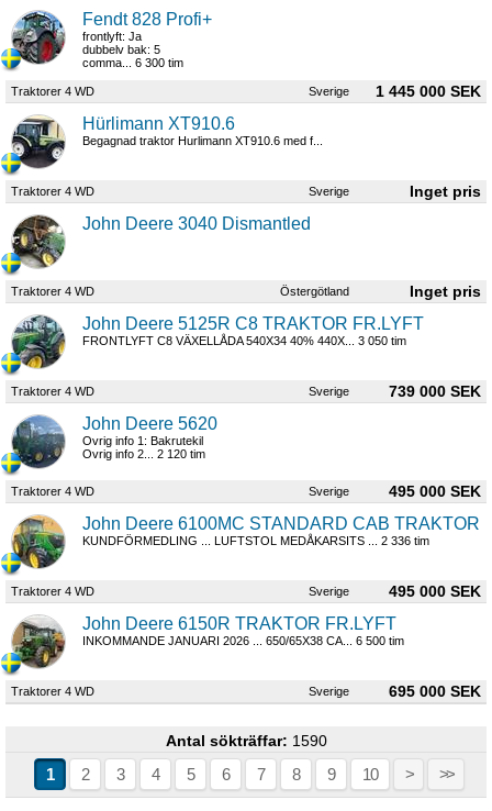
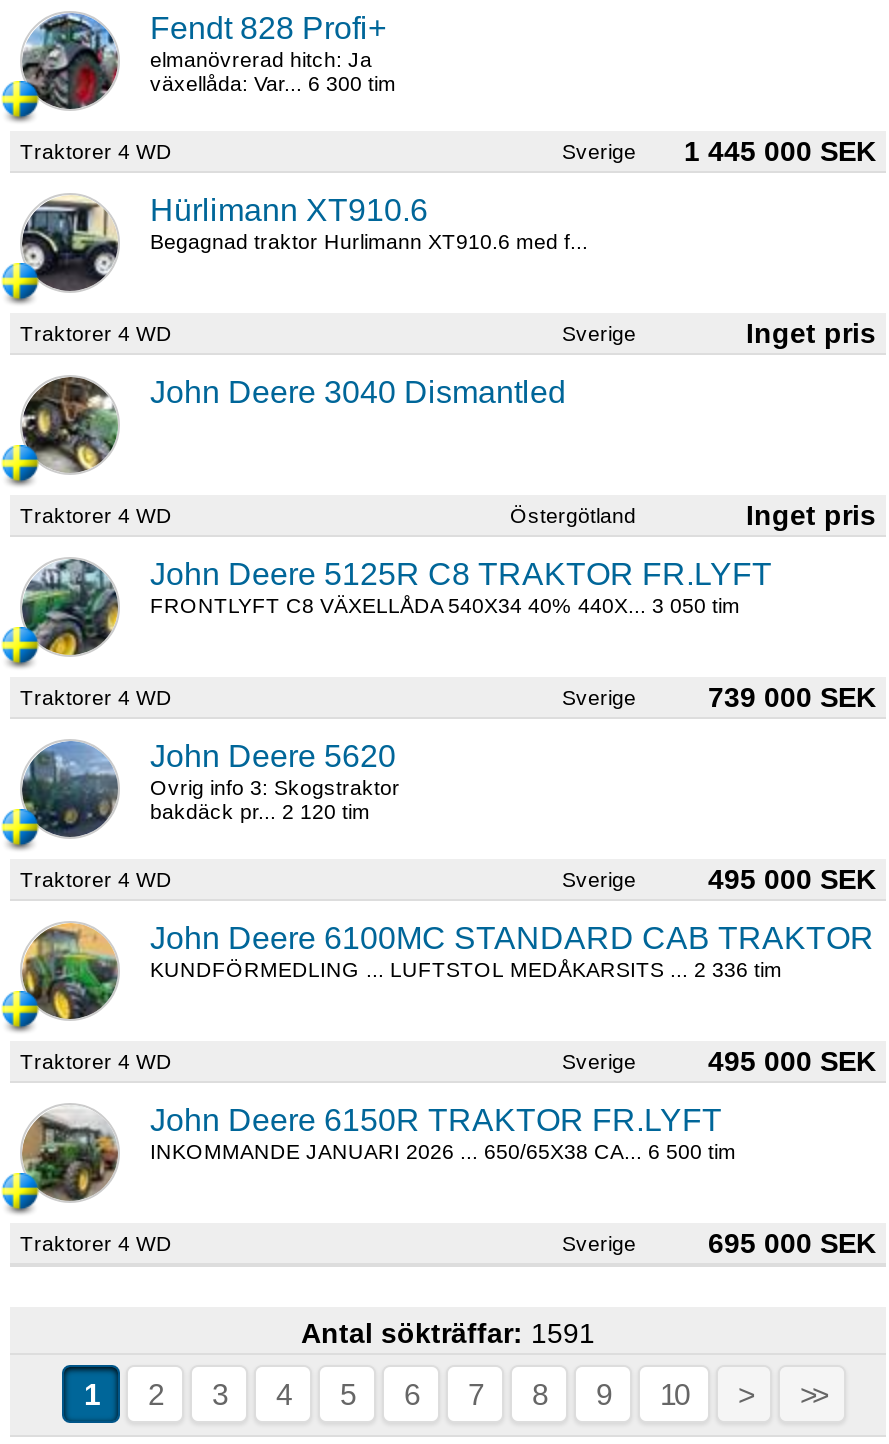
- frontlyft: Ja
- dubbelv bak: 5
- comma... 6 300 tim
+ elmanövrerad hitch: Ja
+ växellåda: Var... 6 300 tim

- Ovrig info 1: Bakrutekil
- Ovrig info 2... 2 120 tim
+ Ovrig info 3: Skogstraktor
+ bakdäck pr... 2 120 tim

- Antal sökträffar: 1590
+ Antal sökträffar: 1591
